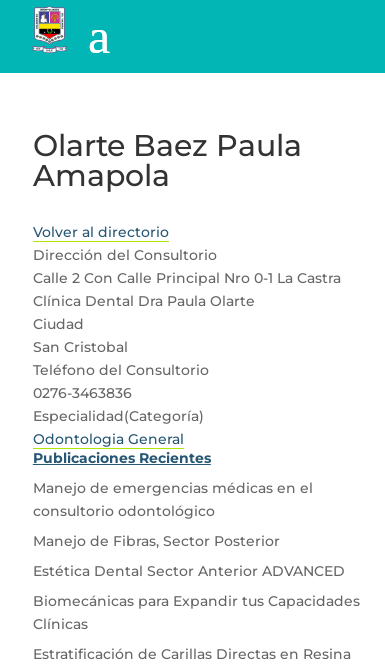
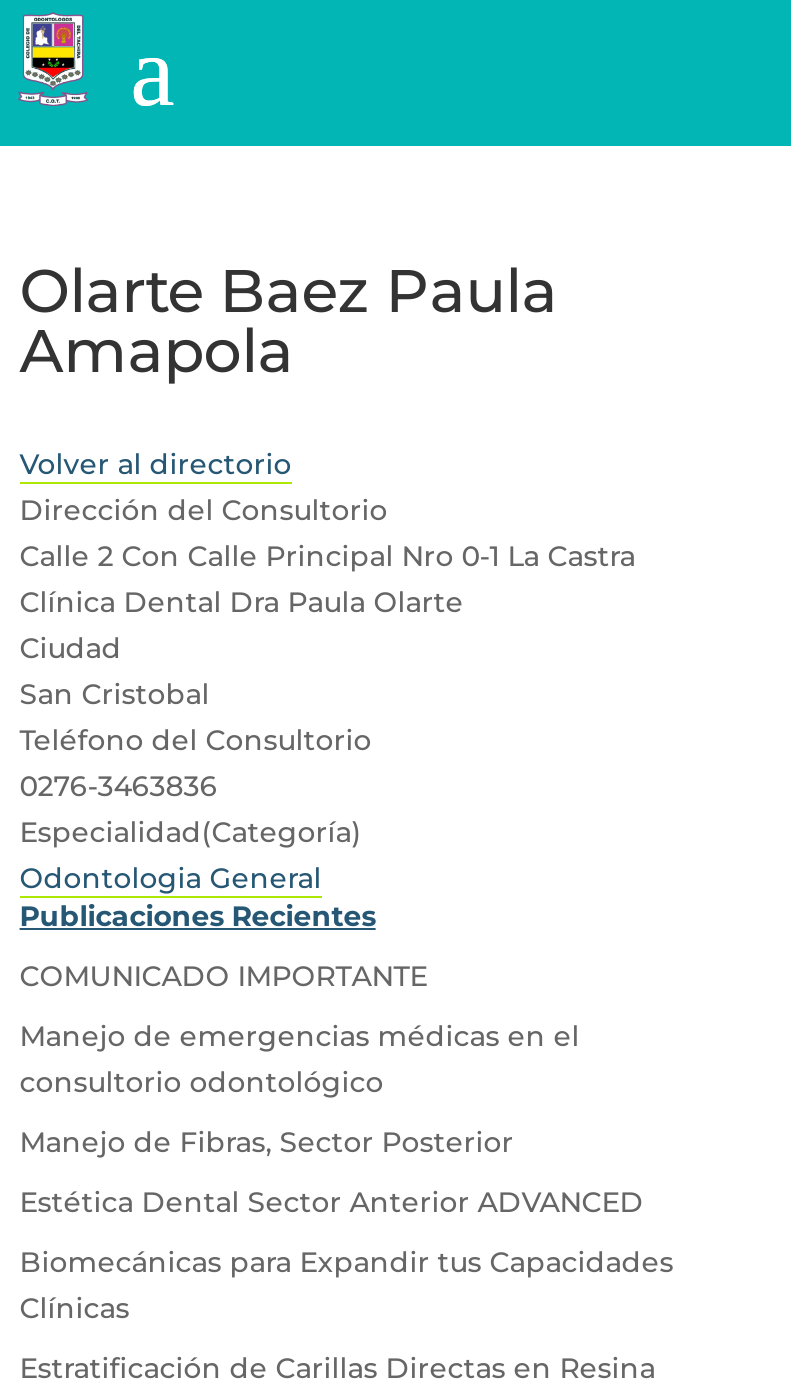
+ COMUNICADO IMPORTANTE
